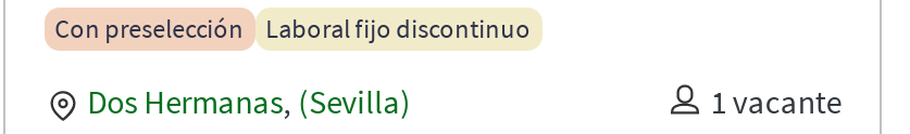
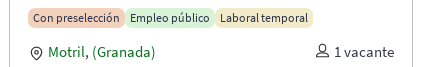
- Laboral fijo discontinuo
+ Empleo público
+ Laboral temporal

- Dos Hermanas, (Sevilla)
+ Motril, (Granada)
